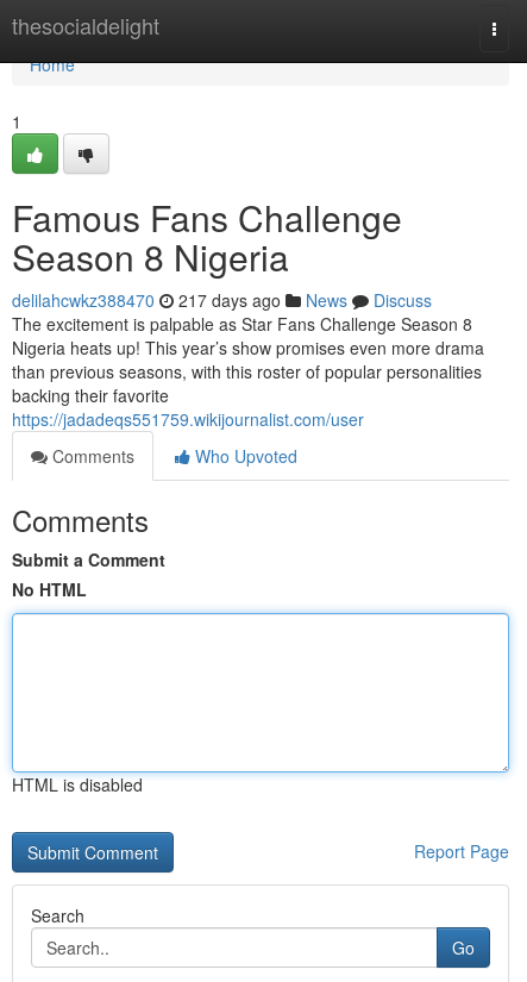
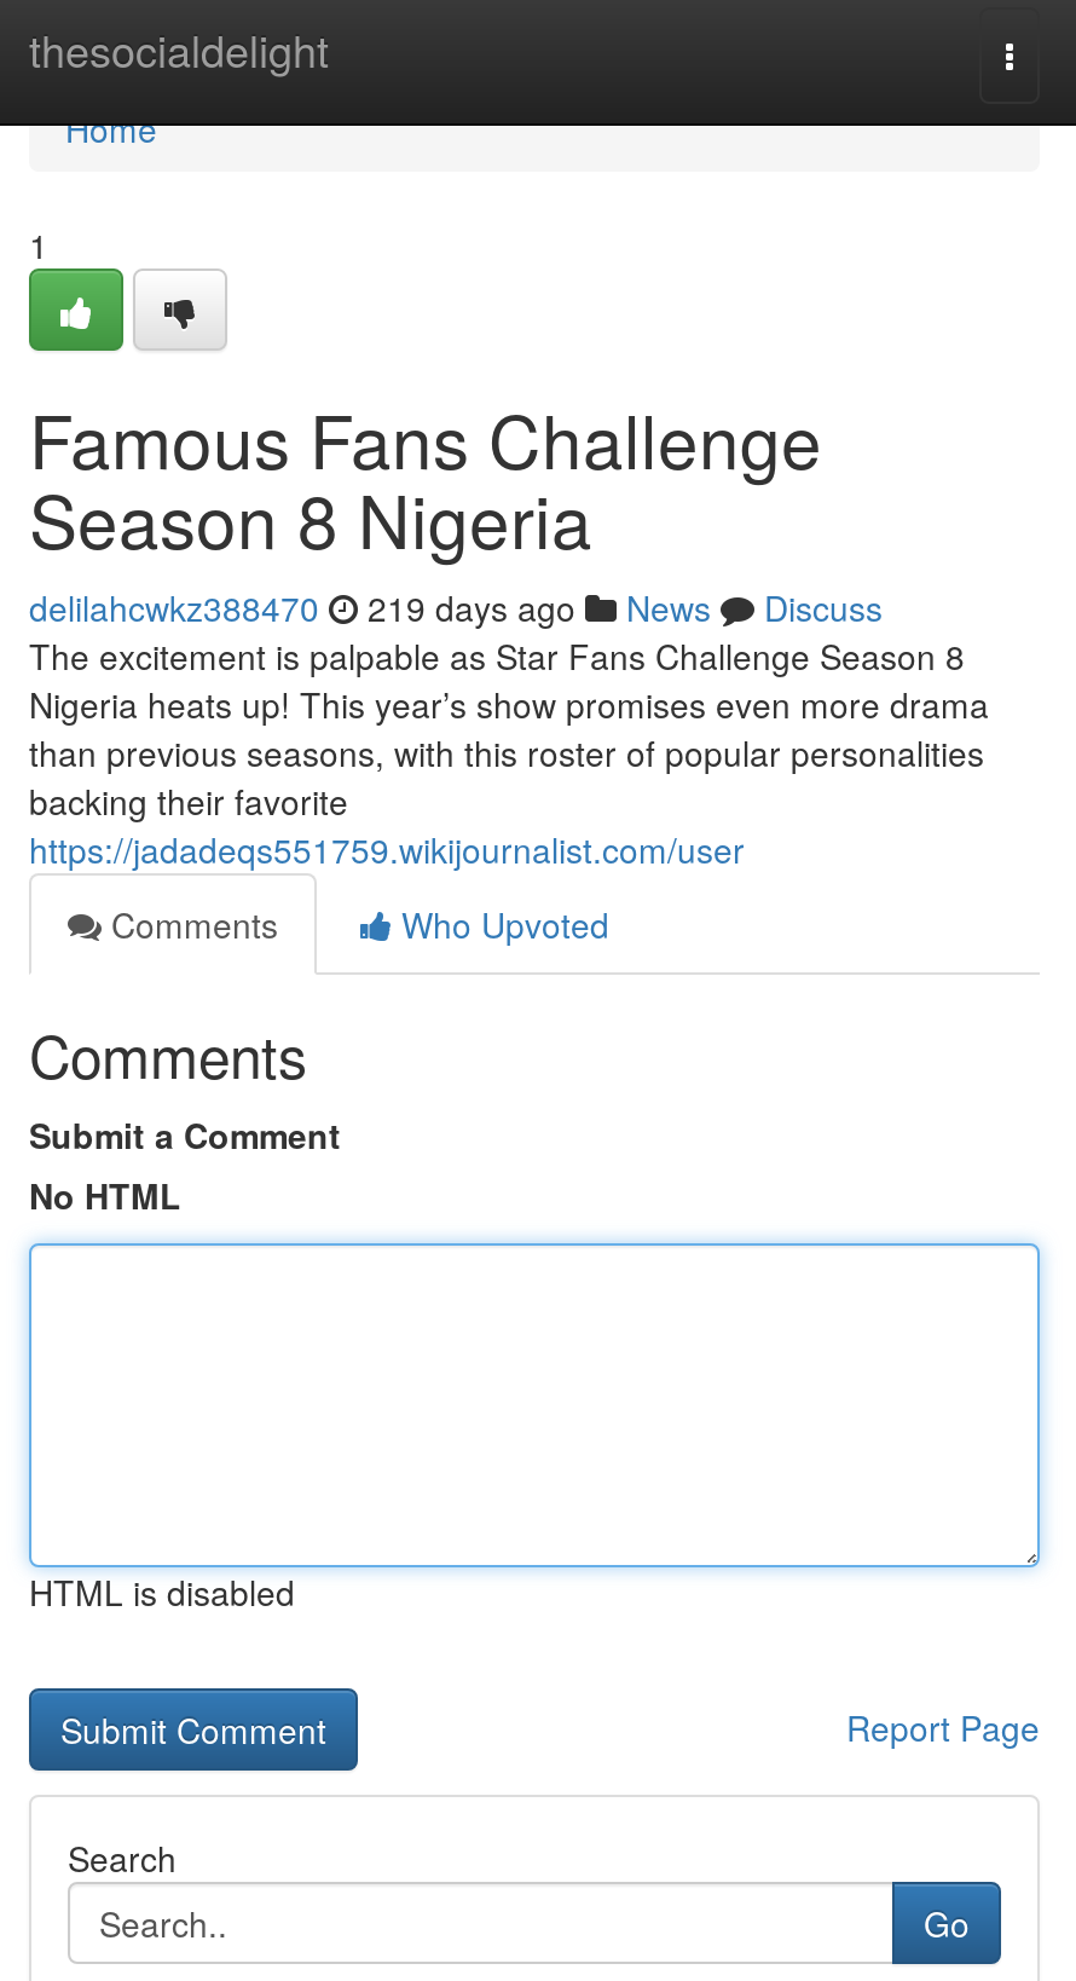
- delilahcwkz388470 217 days ago News Discuss
+ delilahcwkz388470 219 days ago News Discuss
